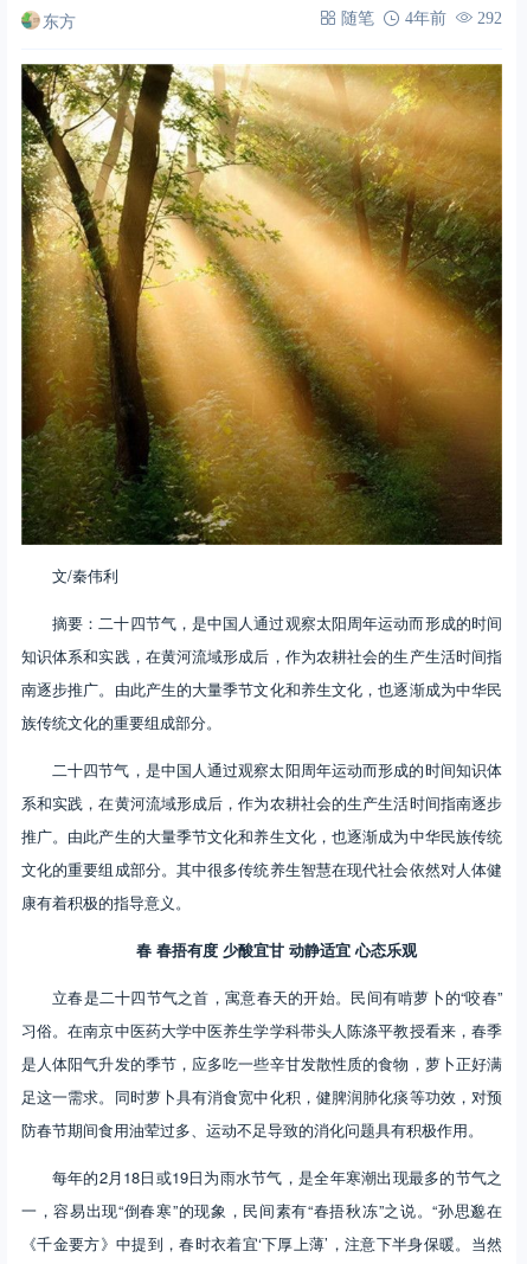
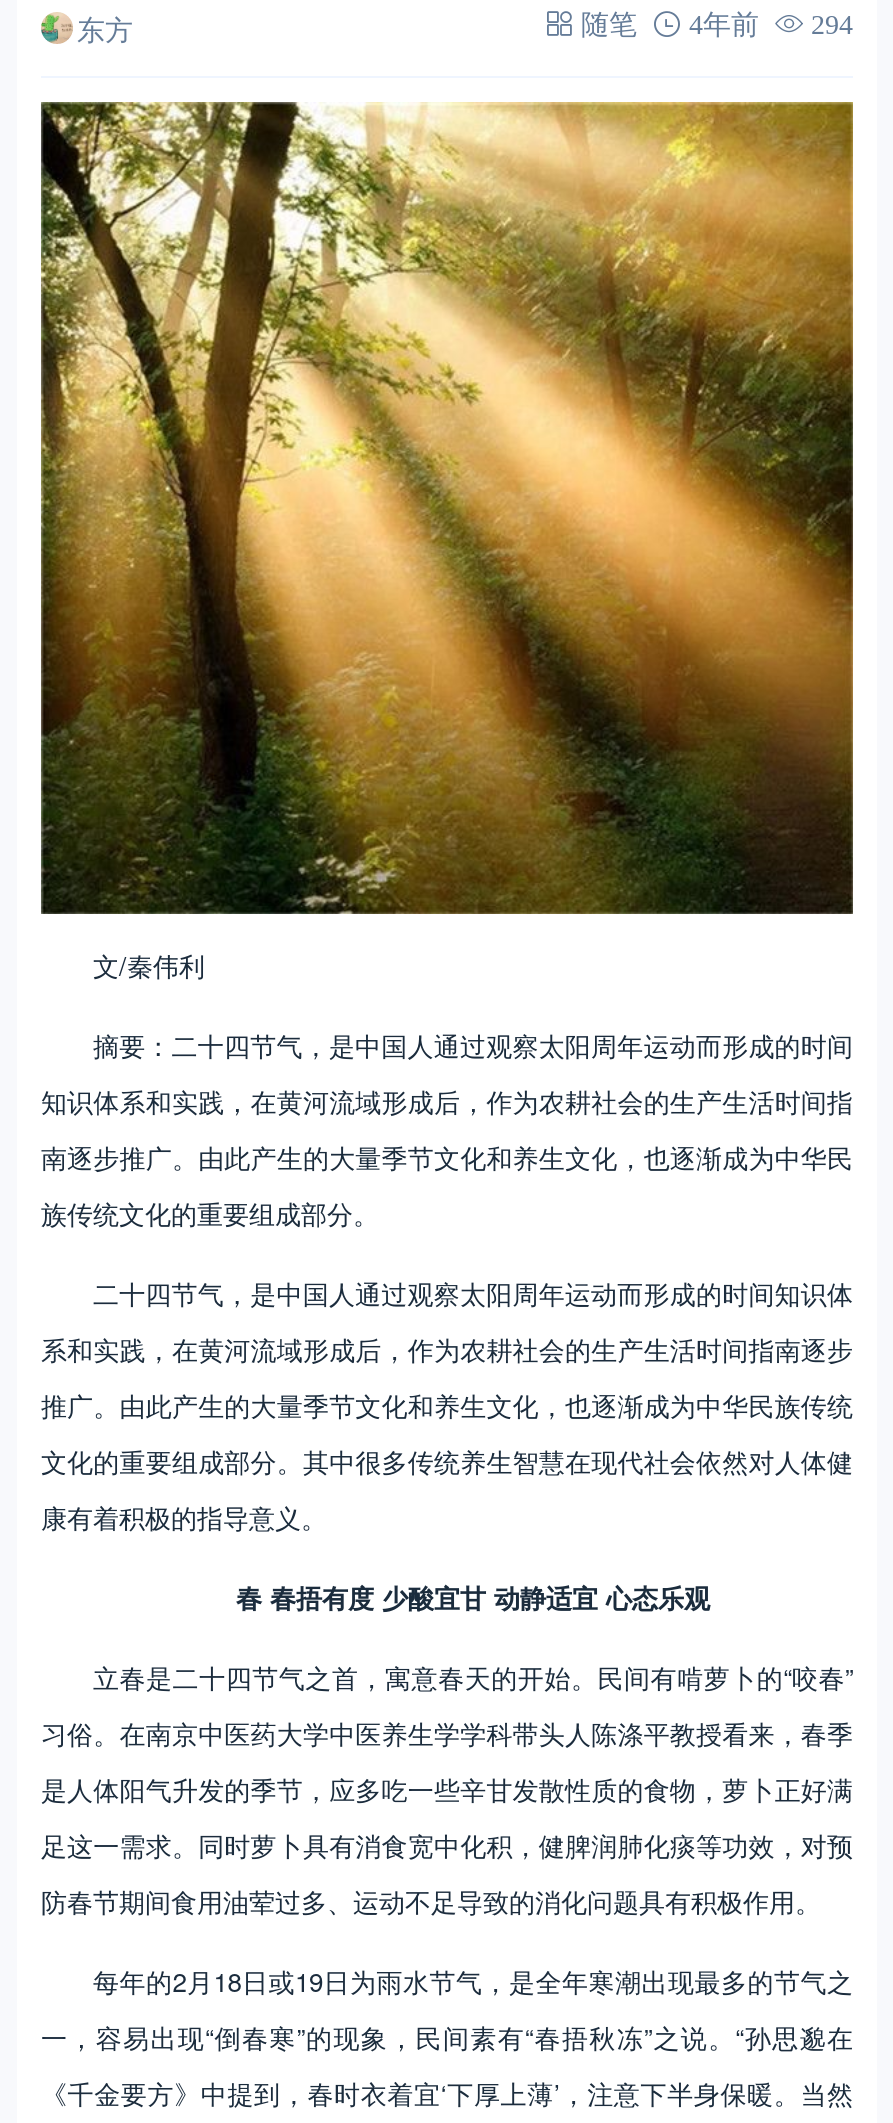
- 随笔 4年前 292
+ 随笔 4年前 294
